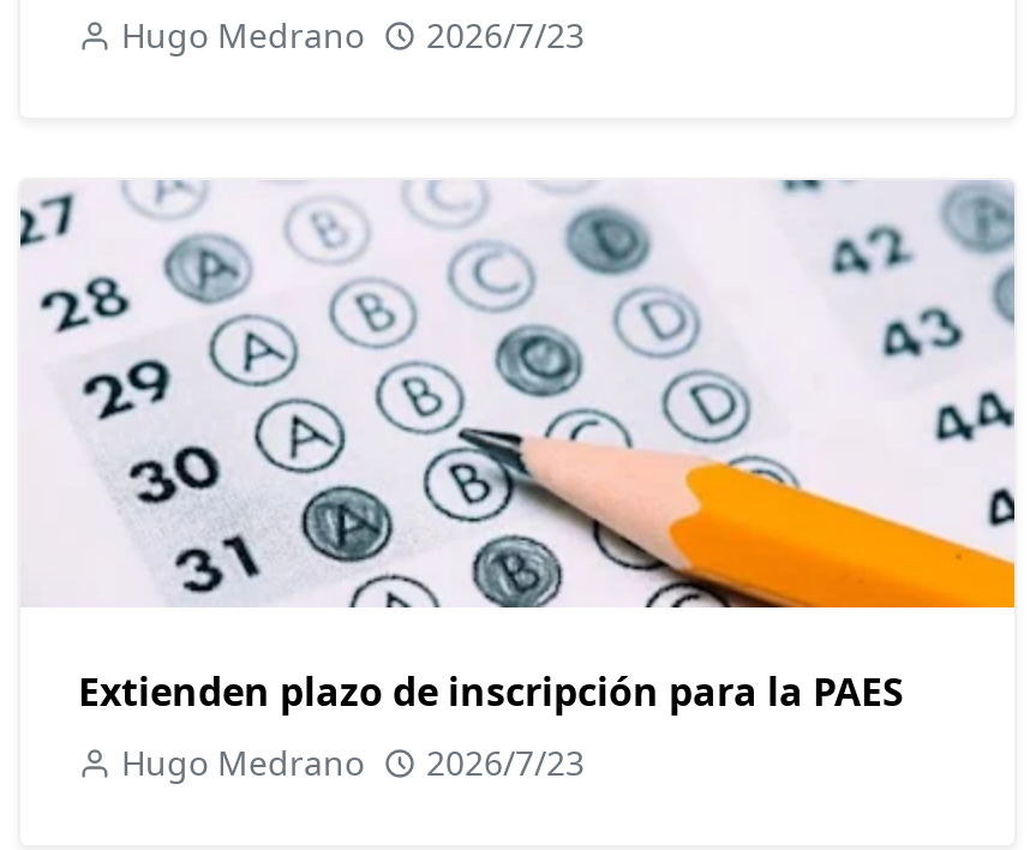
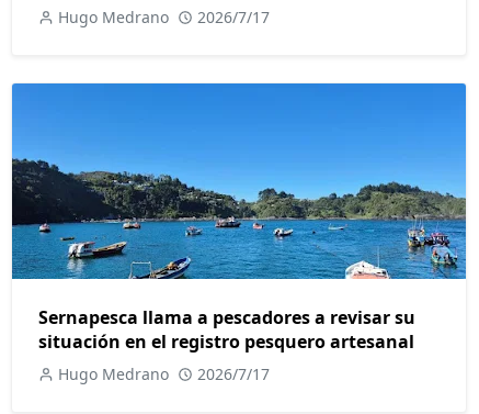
- Hugo Medrano 2026/7/23
+ Hugo Medrano 2026/7/17

- [image]
- Extienden plazo de inscripción para la PAES
+ [image]
+ Sernapesca llama a pescadores a revisar su
+ situación en el registro pesquero artesanal

- Hugo Medrano 2026/7/23
+ Hugo Medrano 2026/7/17
